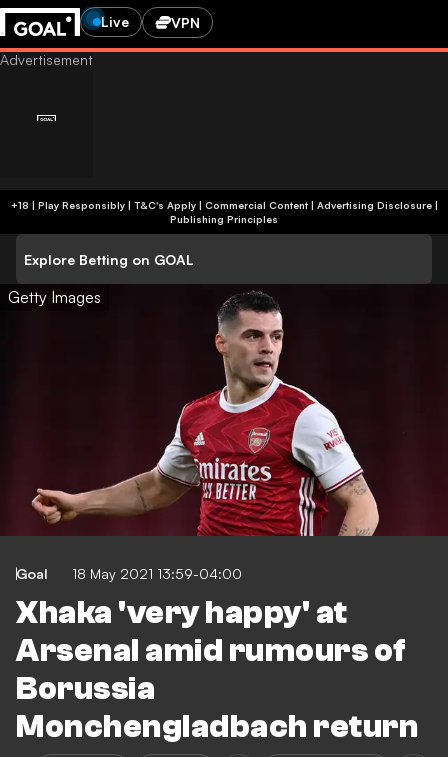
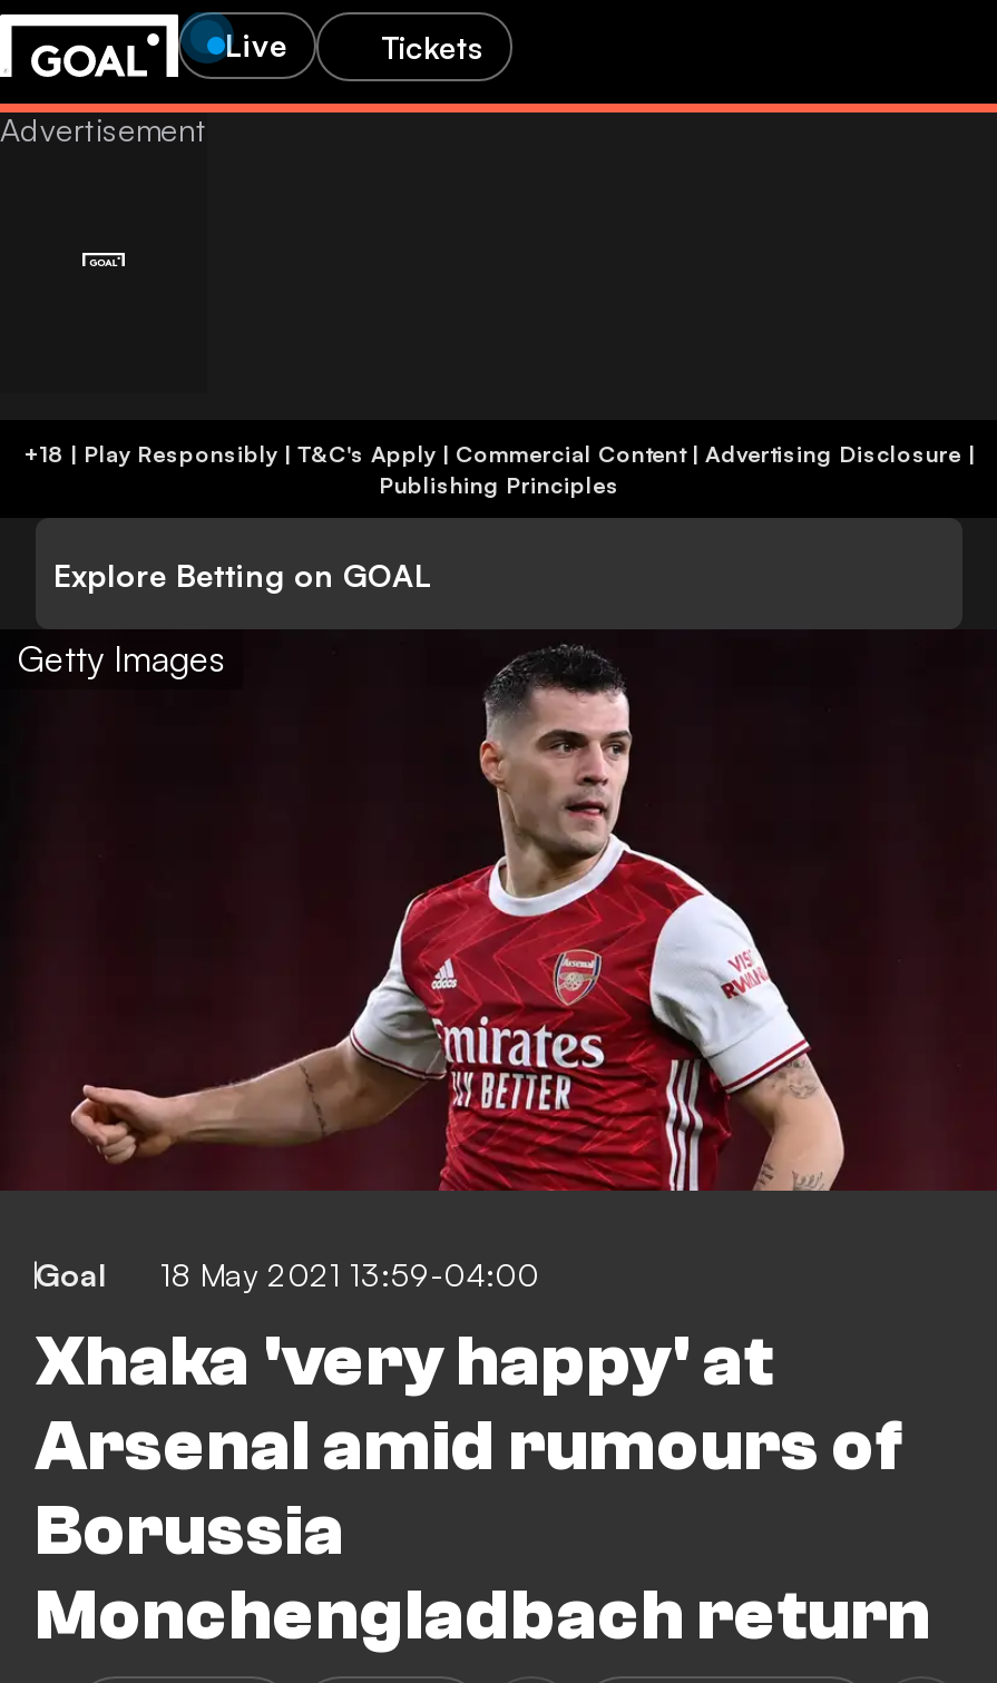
- VPN
+ Tickets
